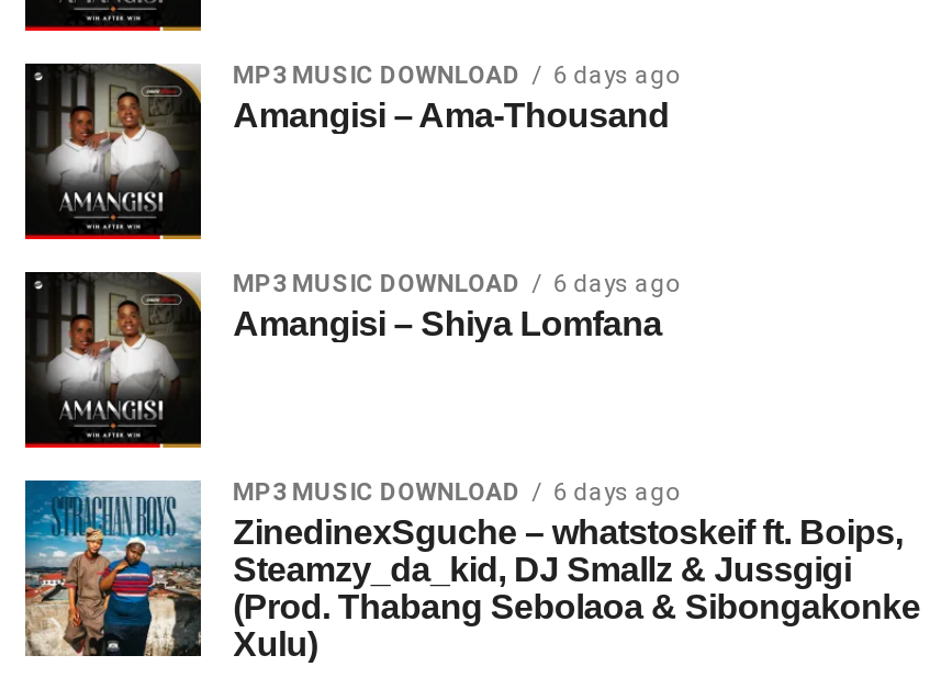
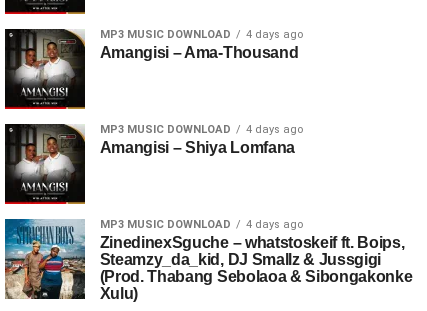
- MP3 MUSIC DOWNLOAD 6 days ago
+ MP3 MUSIC DOWNLOAD 4 days ago

- MP3 MUSIC DOWNLOAD 6 days ago
+ MP3 MUSIC DOWNLOAD 4 days ago

- MP3 MUSIC DOWNLOAD 6 days ago
+ MP3 MUSIC DOWNLOAD 4 days ago
